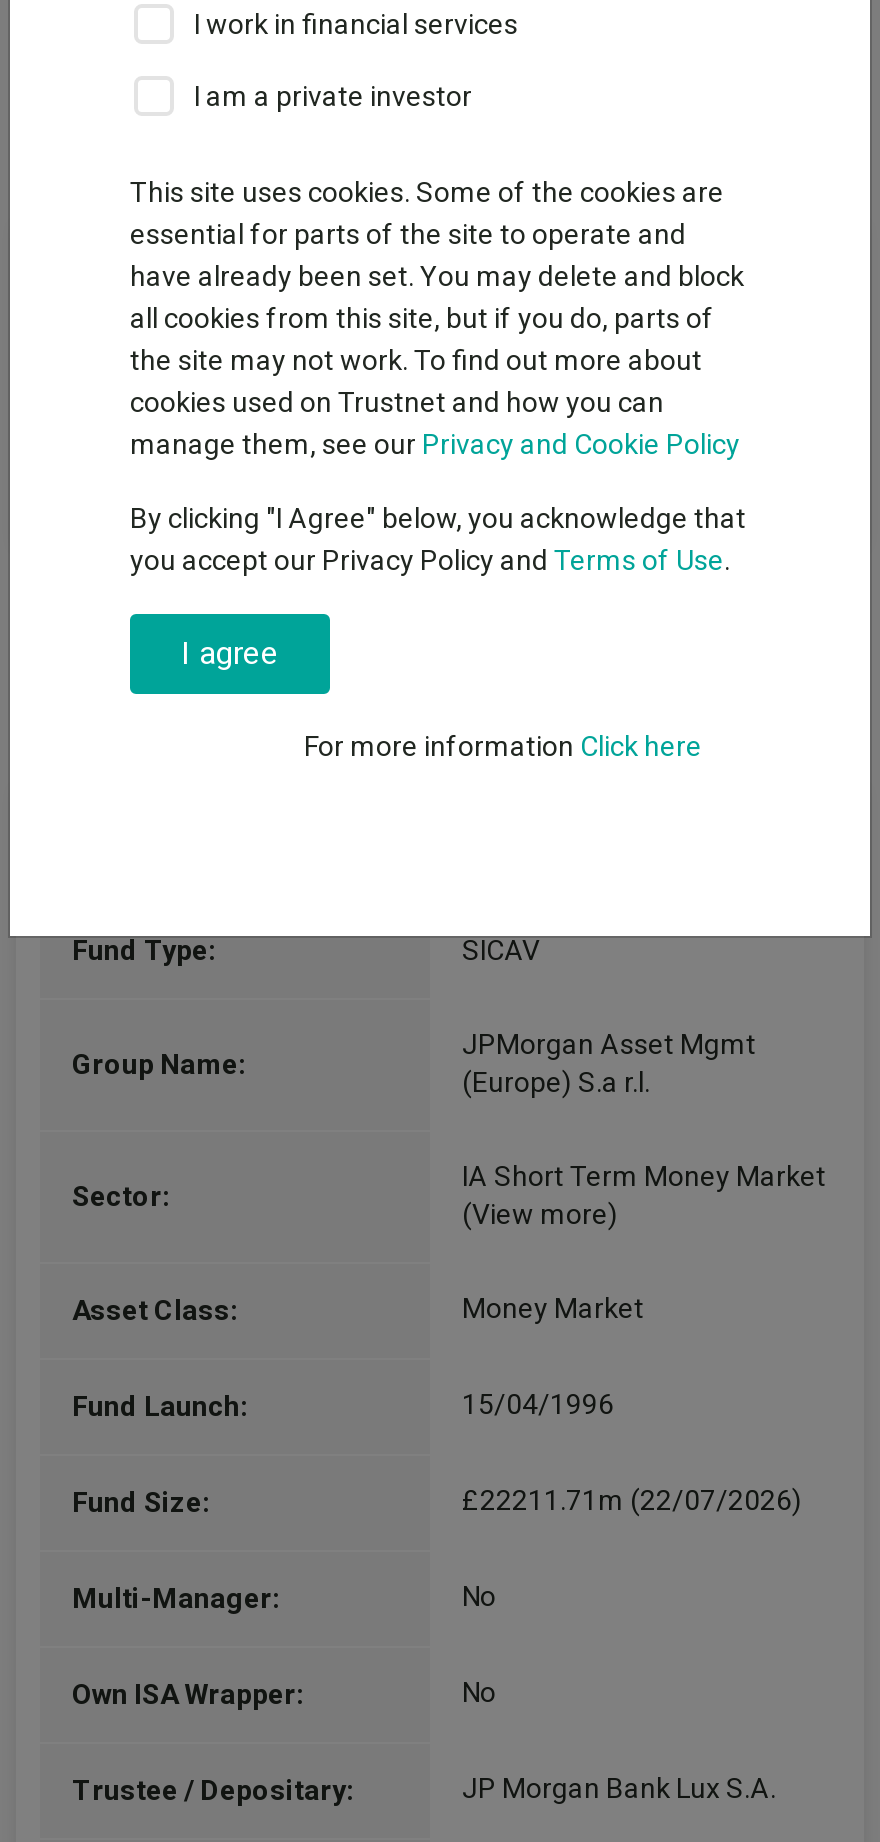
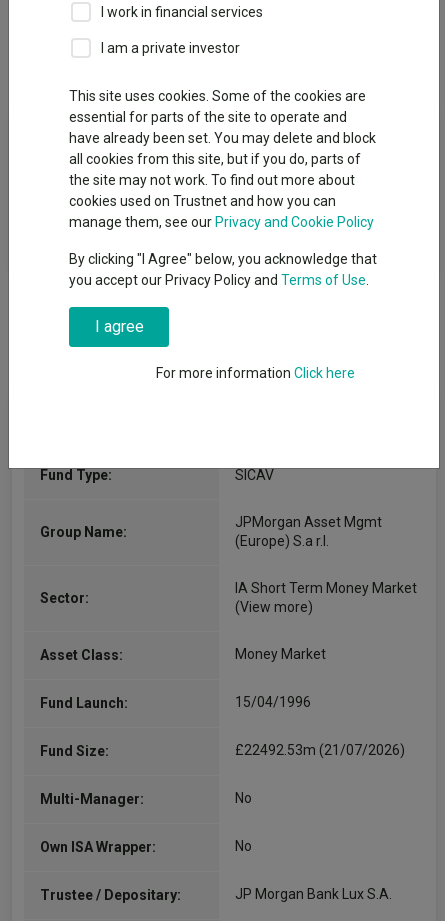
- £22211.71m (22/07/2026)
+ £22492.53m (21/07/2026)
